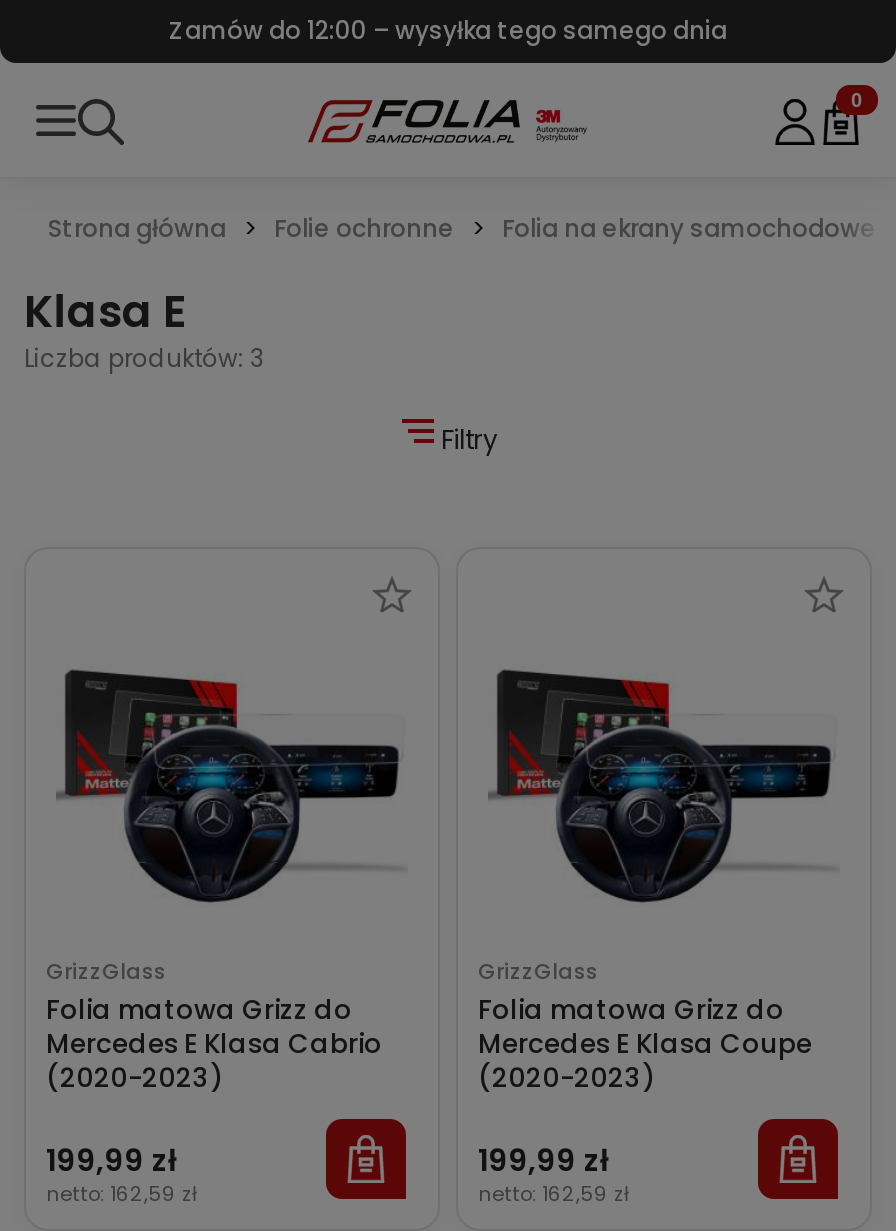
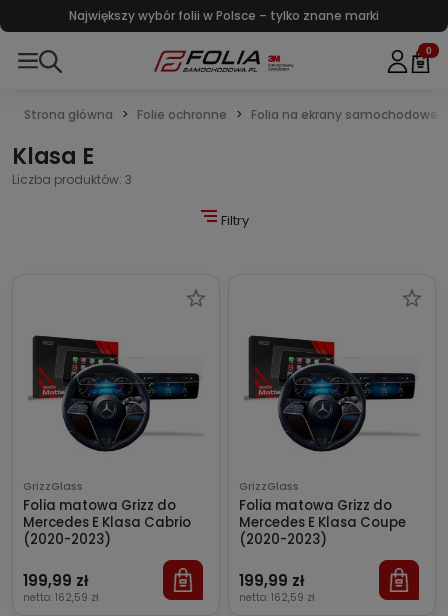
- Zamów do 12:00 – wysyłka tego samego dnia
+ Największy wybór folii w Polsce – tylko znane marki
